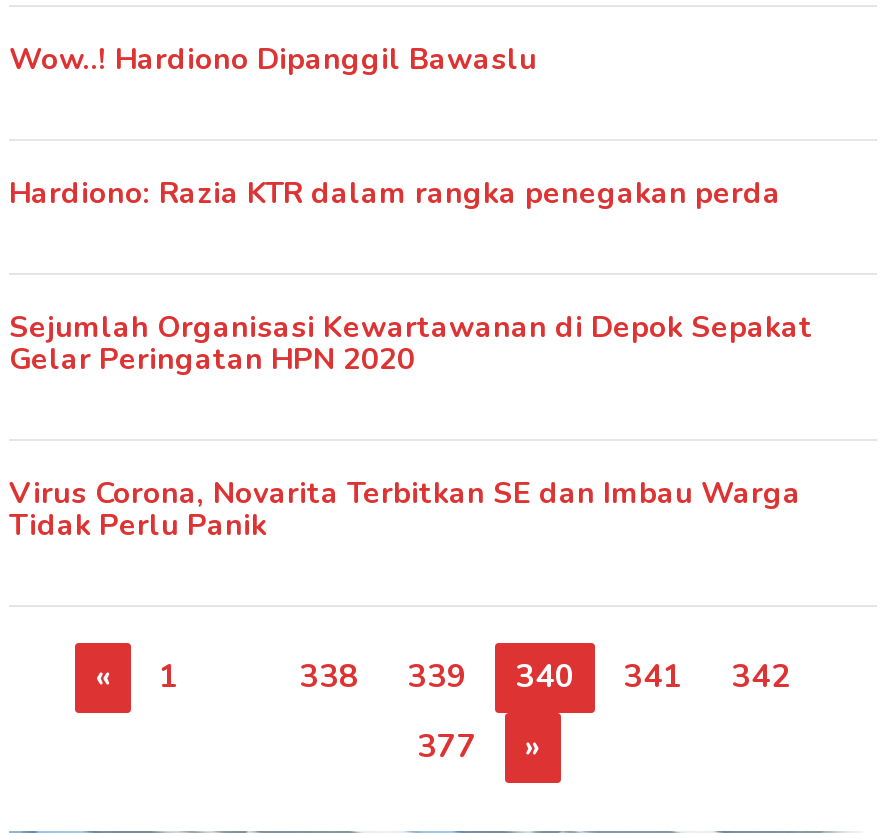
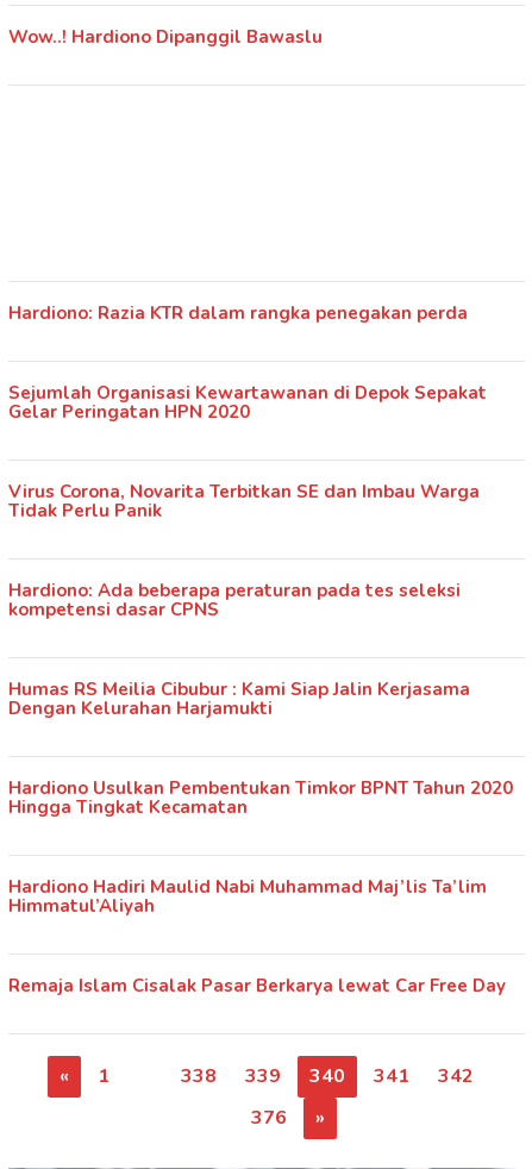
+ Hardiono: Ada beberapa peraturan pada tes seleksi
+ kompetensi dasar CPNS
+ Humas RS Meilia Cibubur : Kami Siap Jalin Kerjasama
+ Dengan Kelurahan Harjamukti
+ Hardiono Usulkan Pembentukan Timkor BPNT Tahun 2020
+ Hingga Tingkat Kecamatan
+ Hardiono Hadiri Maulid Nabi Muhammad Maj’lis Ta’lim
+ Himmatul’Aliyah
+ Remaja Islam Cisalak Pasar Berkarya lewat Car Free Day

- 377
+ 376
